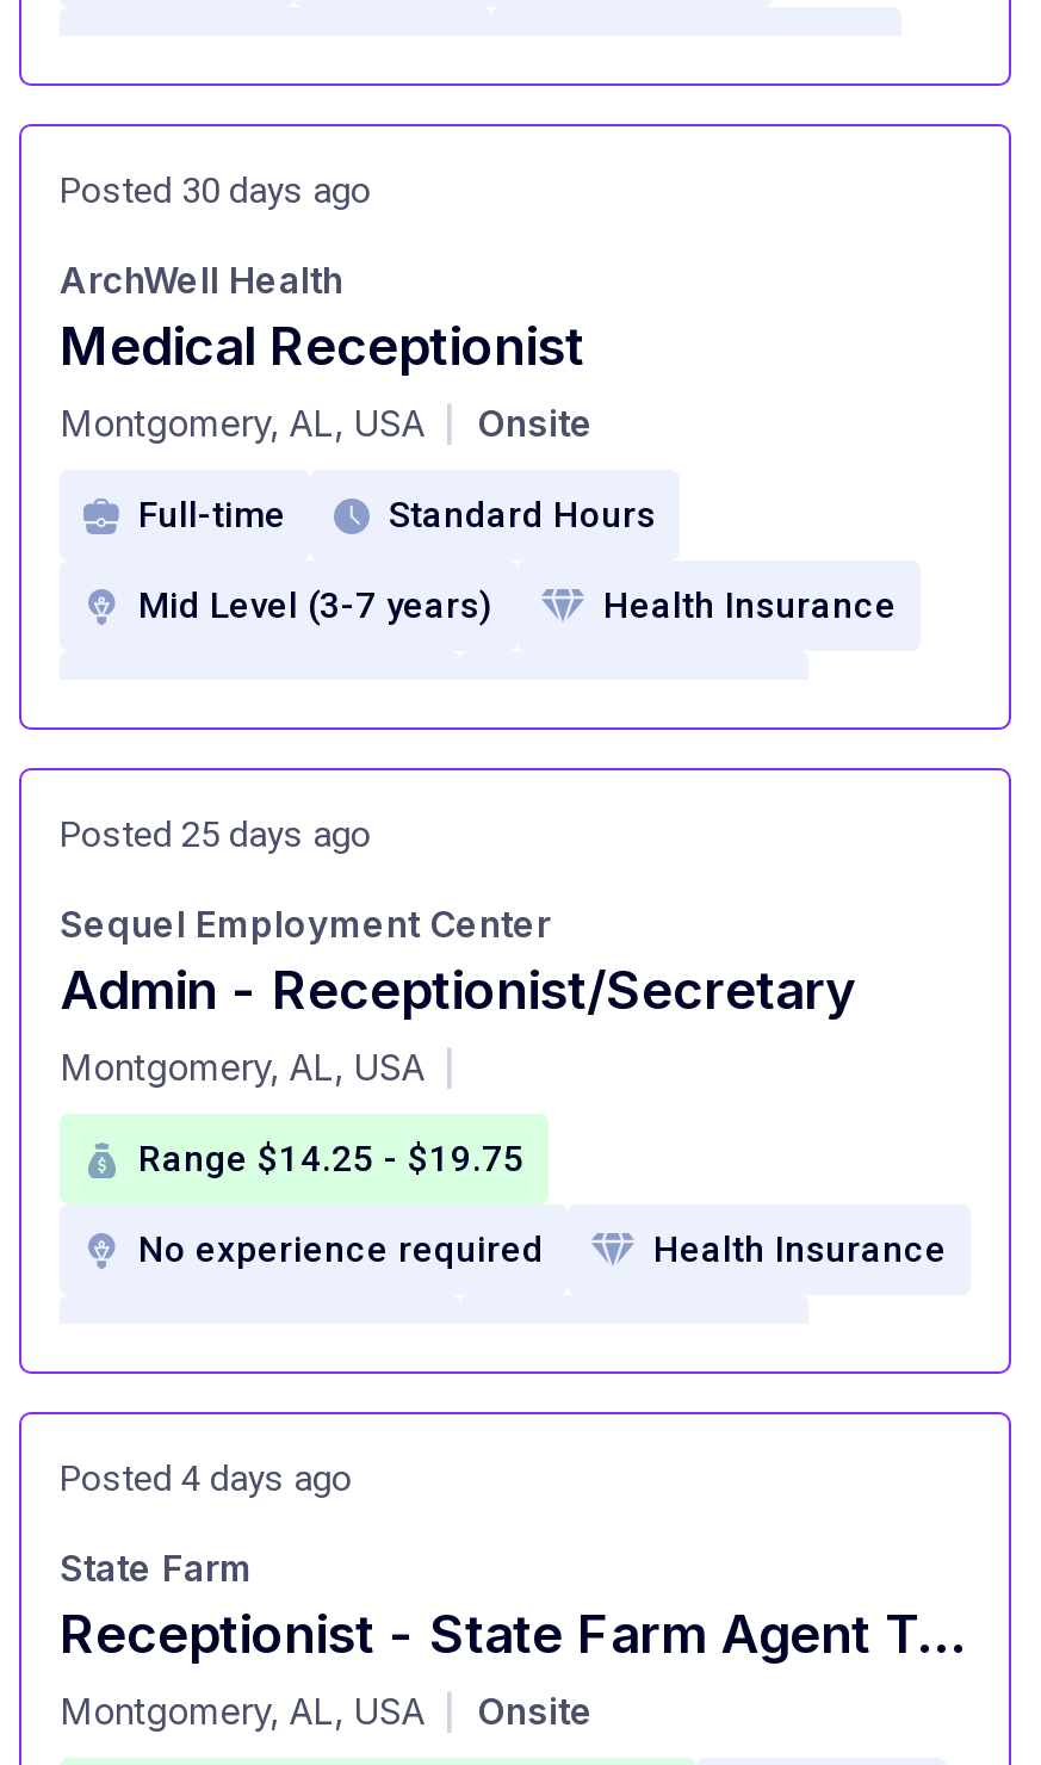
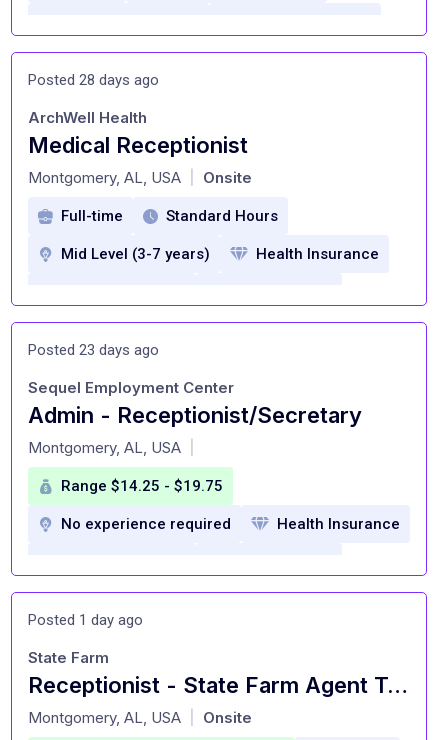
- Posted 30 days ago
+ Posted 28 days ago

- Posted 25 days ago
+ Posted 23 days ago

- Posted 4 days ago
+ Posted 1 day ago
